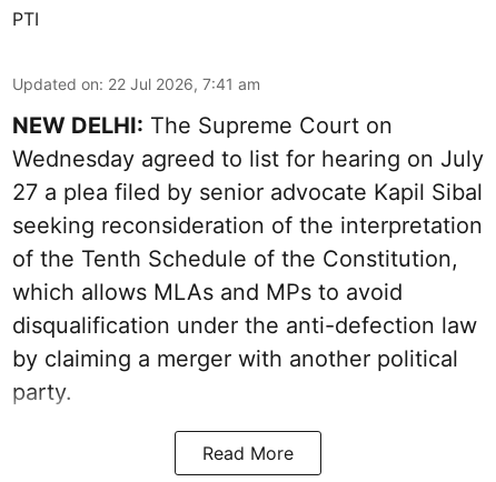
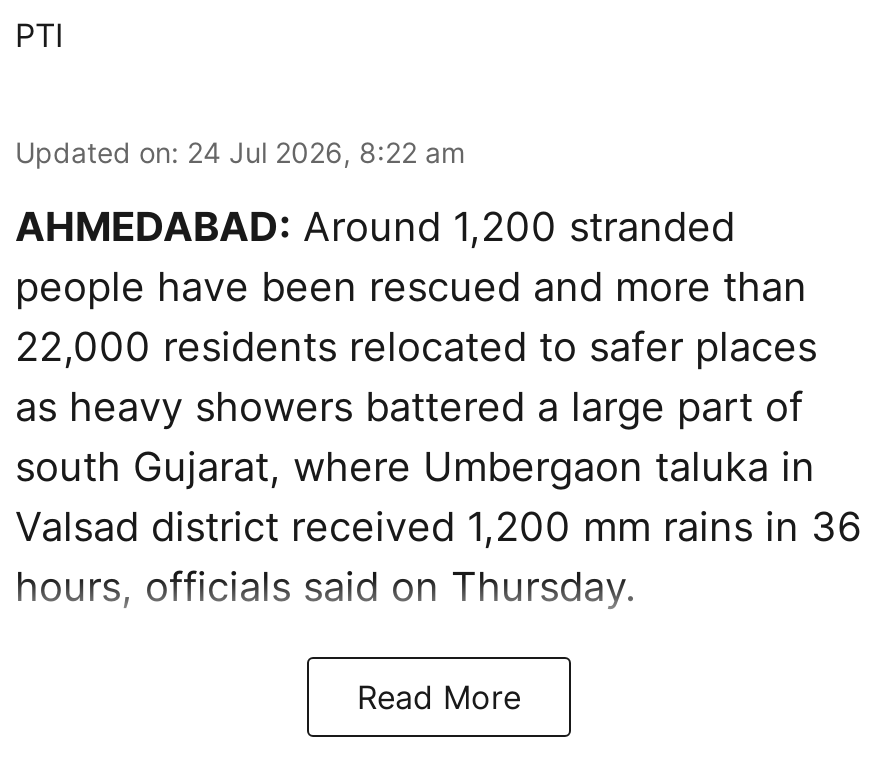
- Updated on: 22 Jul 2026, 7:41 am
+ Updated on: 24 Jul 2026, 8:22 am

- NEW DELHI: The Supreme Court on
- Wednesday agreed to list for hearing on July
- 27 a plea filed by senior advocate Kapil Sibal
- seeking reconsideration of the interpretation
- of the Tenth Schedule of the Constitution,
- which allows MLAs and MPs to avoid
- disqualification under the anti-defection law
- by claiming a merger with another political
- party.
+ AHMEDABAD: Around 1,200 stranded
+ people have been rescued and more than
+ 22,000 residents relocated to safer places
+ as heavy showers battered a large part of
+ south Gujarat, where Umbergaon taluka in
+ Valsad district received 1,200 mm rains in 36
+ hours, officials said on Thursday.
